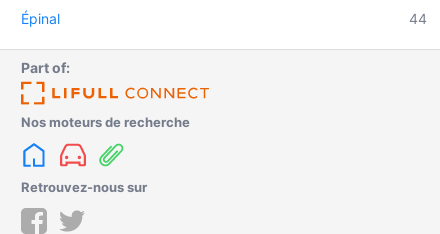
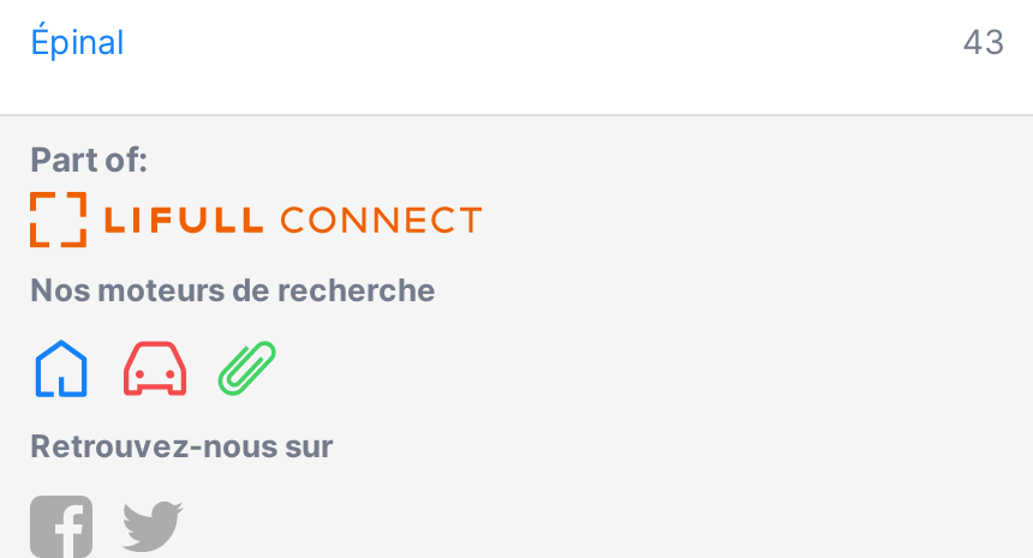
- 44
+ 43
